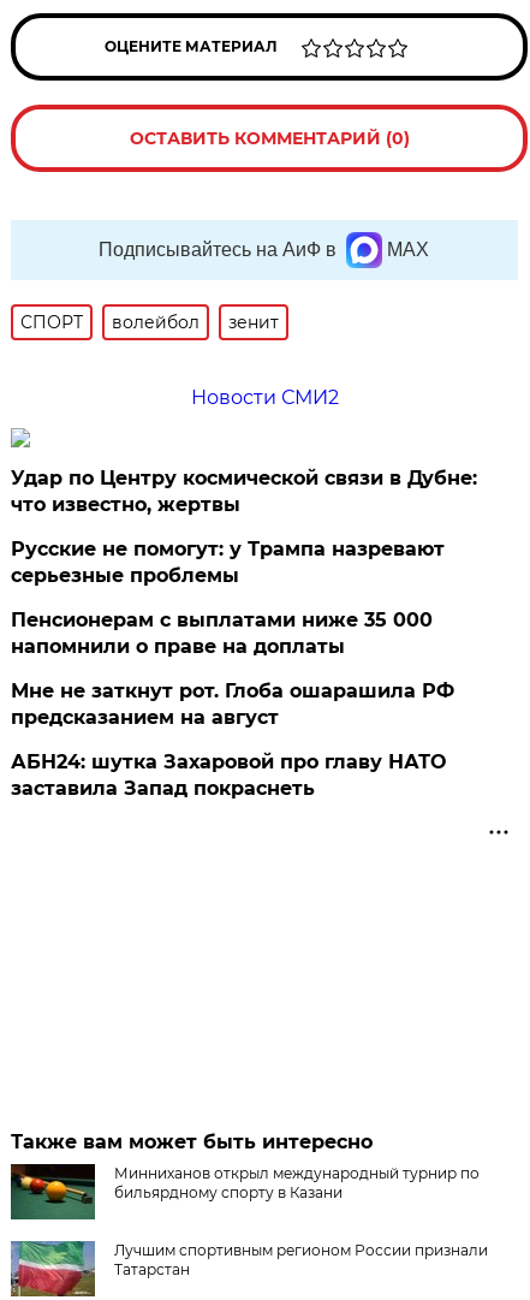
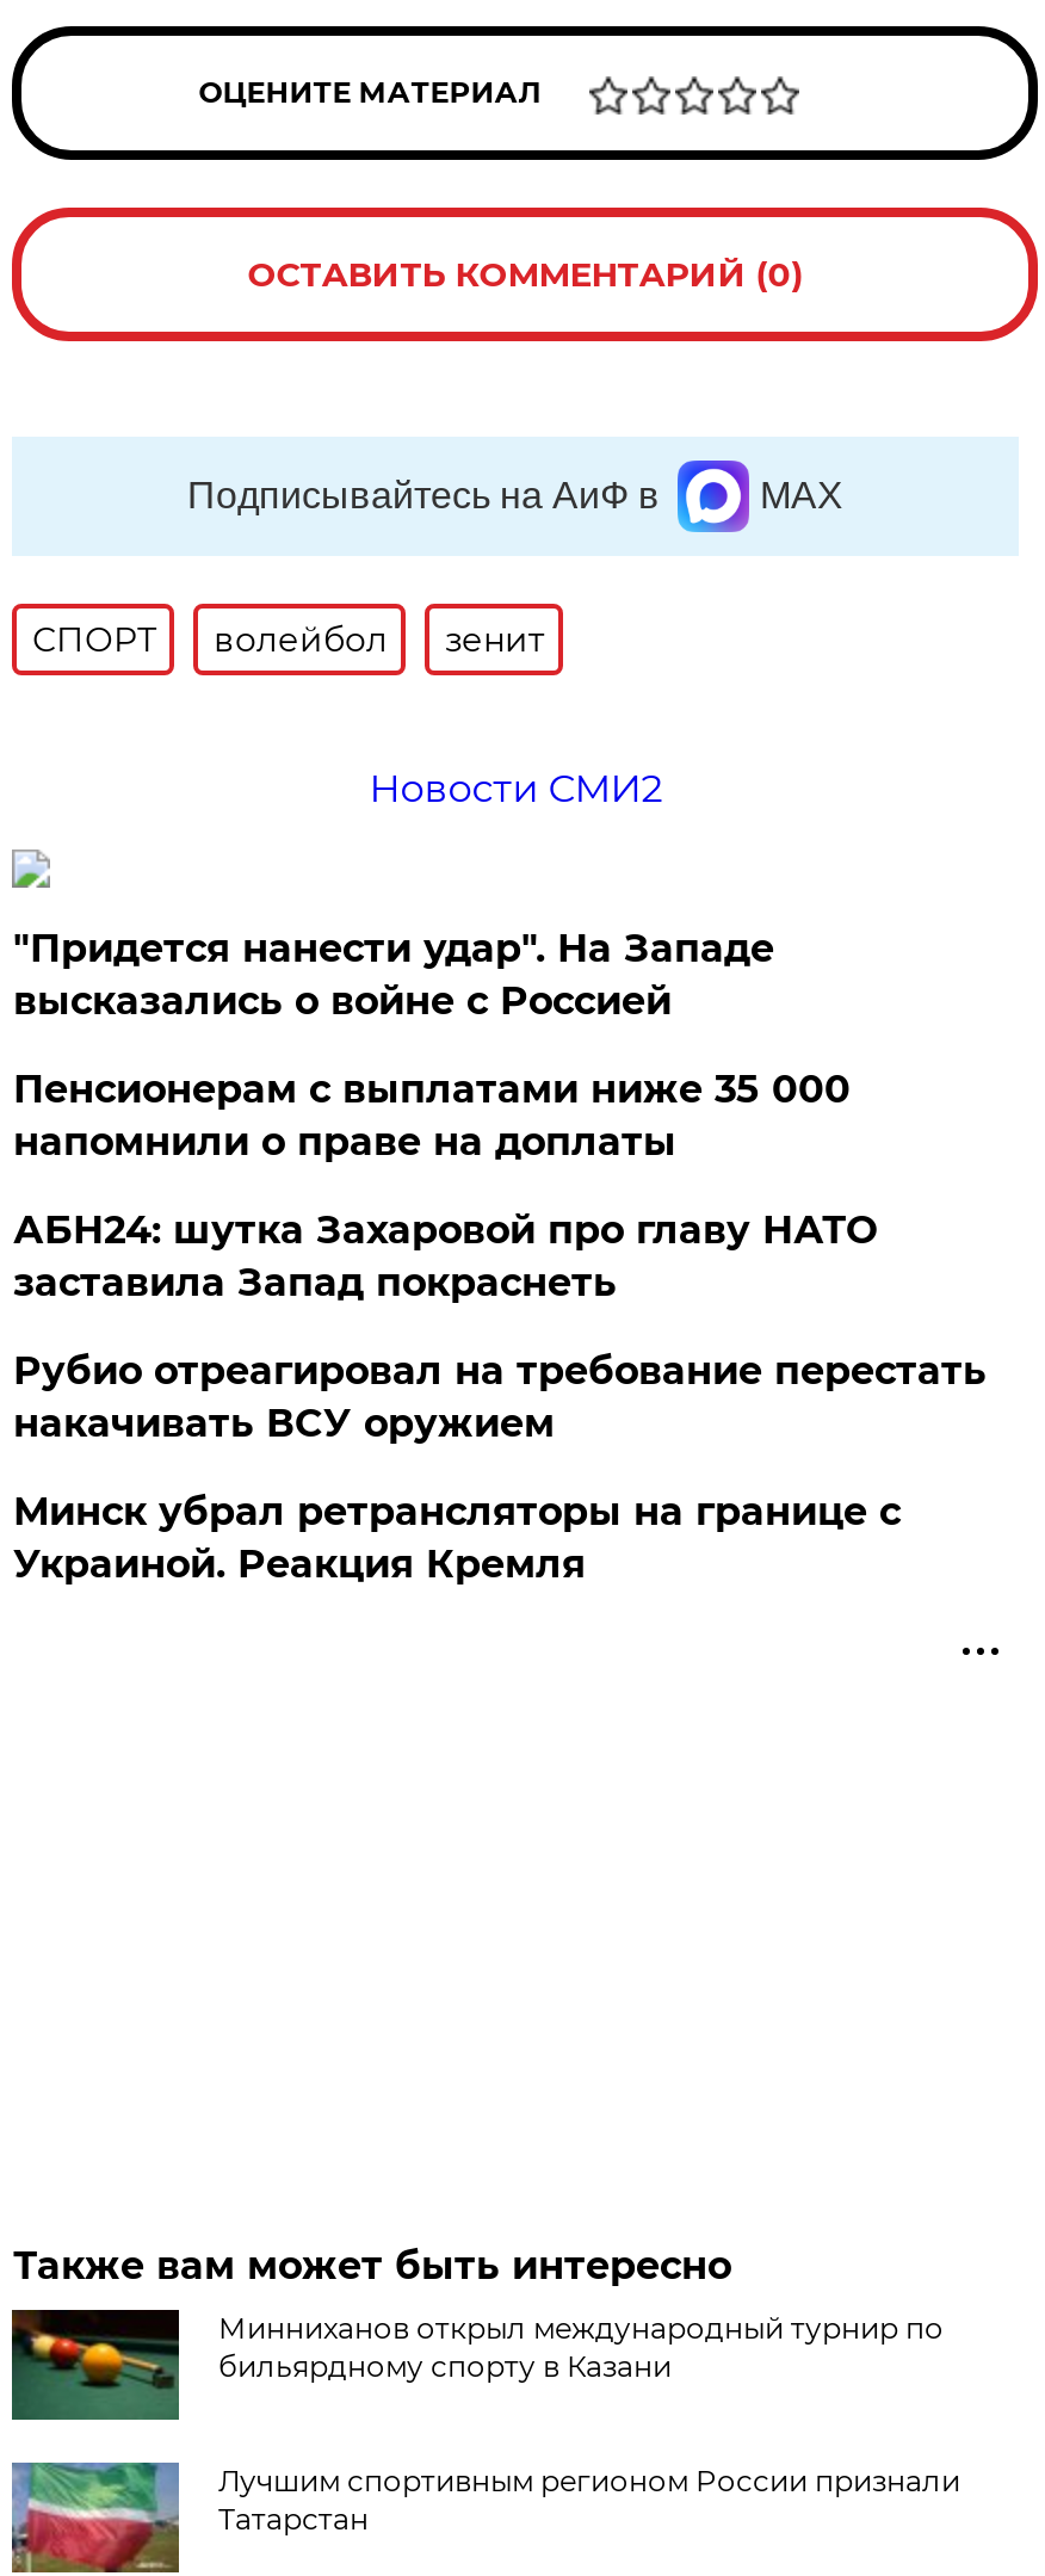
- Удар по Центру космической связи в Дубне:
- что известно, жертвы
- Русские не помогут: у Трампа назревают
- серьезные проблемы
+ "Придется нанести удар". На Западе
+ высказались о войне с Россией

moved up: Пенсионерам с выплатами ниже 35 000 | напомнили о праве на доплаты

- Мне не заткнут рот. Глоба ошарашила РФ
- предсказанием на август

moved up: АБН24: шутка Захаровой про главу НАТО | заставила Запад покраснеть

+ Рубио отреагировал на требование перестать
+ накачивать ВСУ оружием
+ Минск убрал ретрансляторы на границе с
+ Украиной. Реакция Кремля
